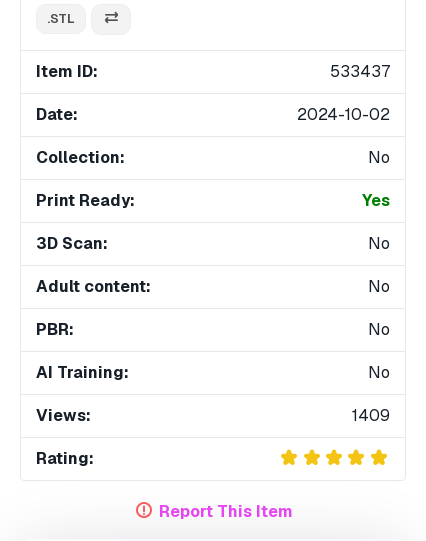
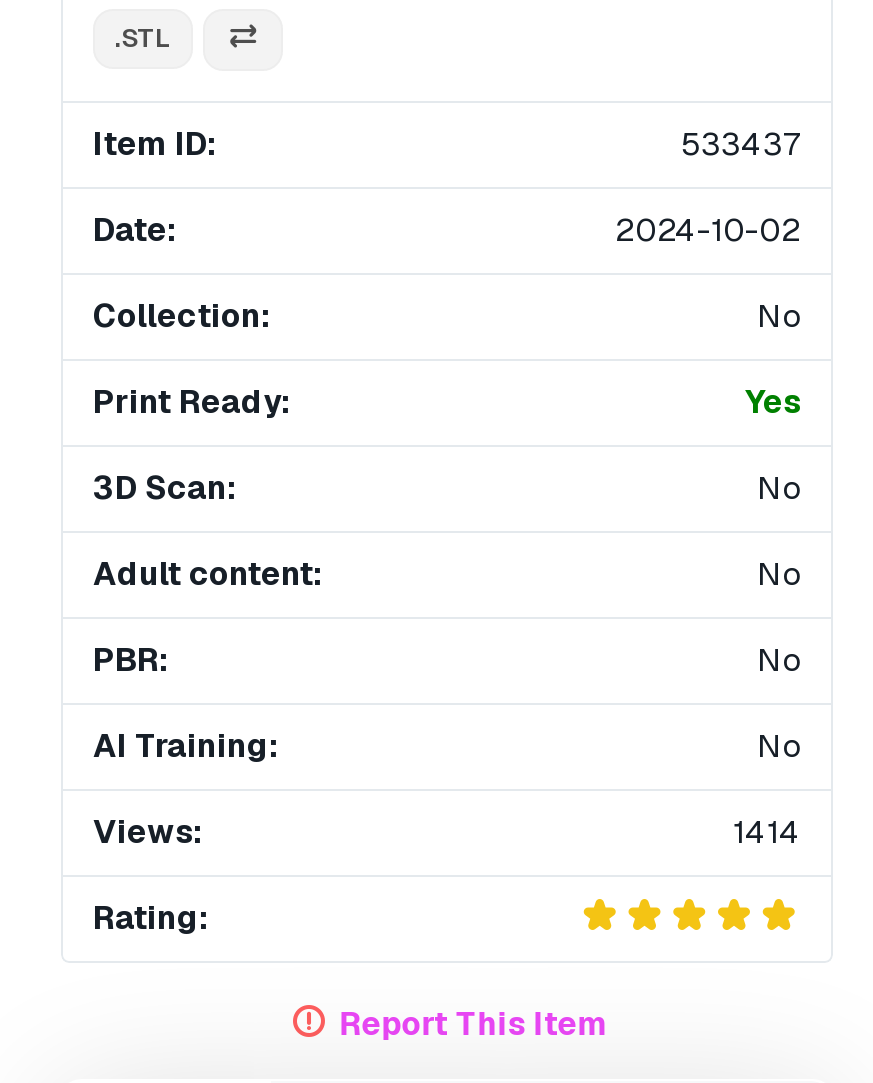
- 1409
+ 1414
